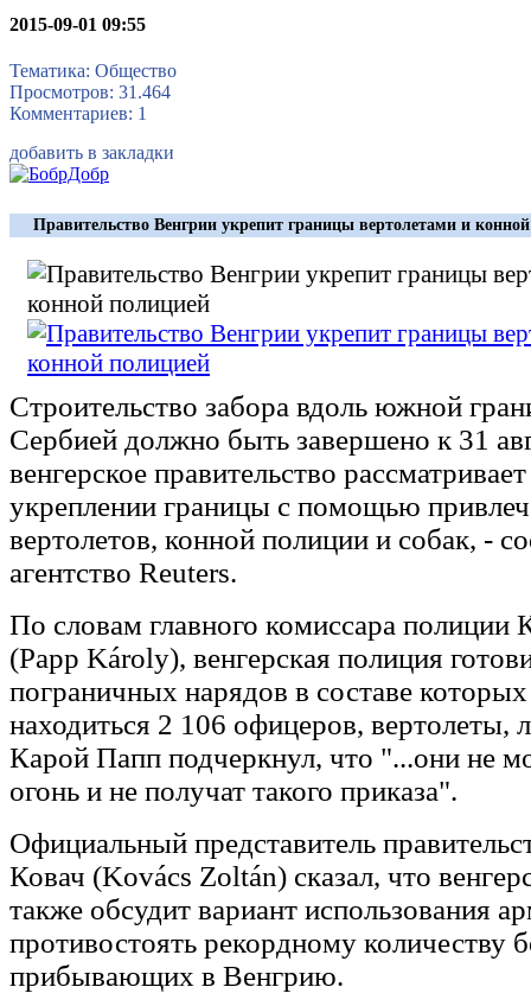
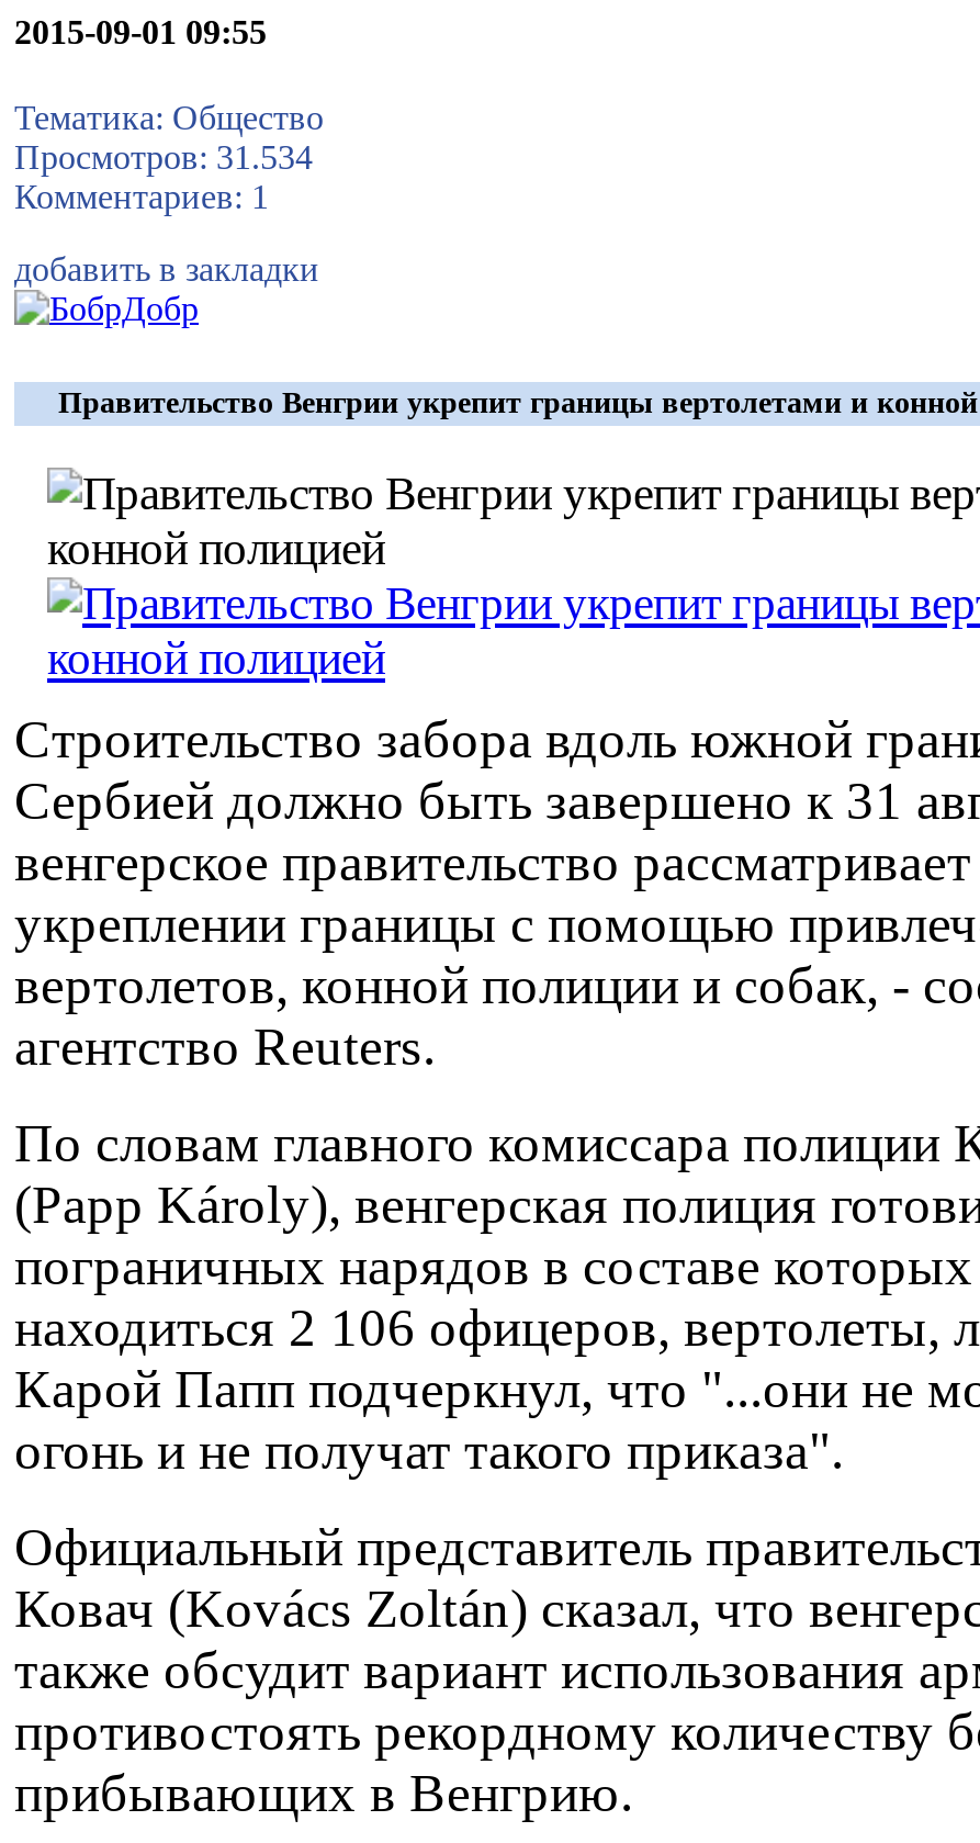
- Просмотров: 31.464
+ Просмотров: 31.534
